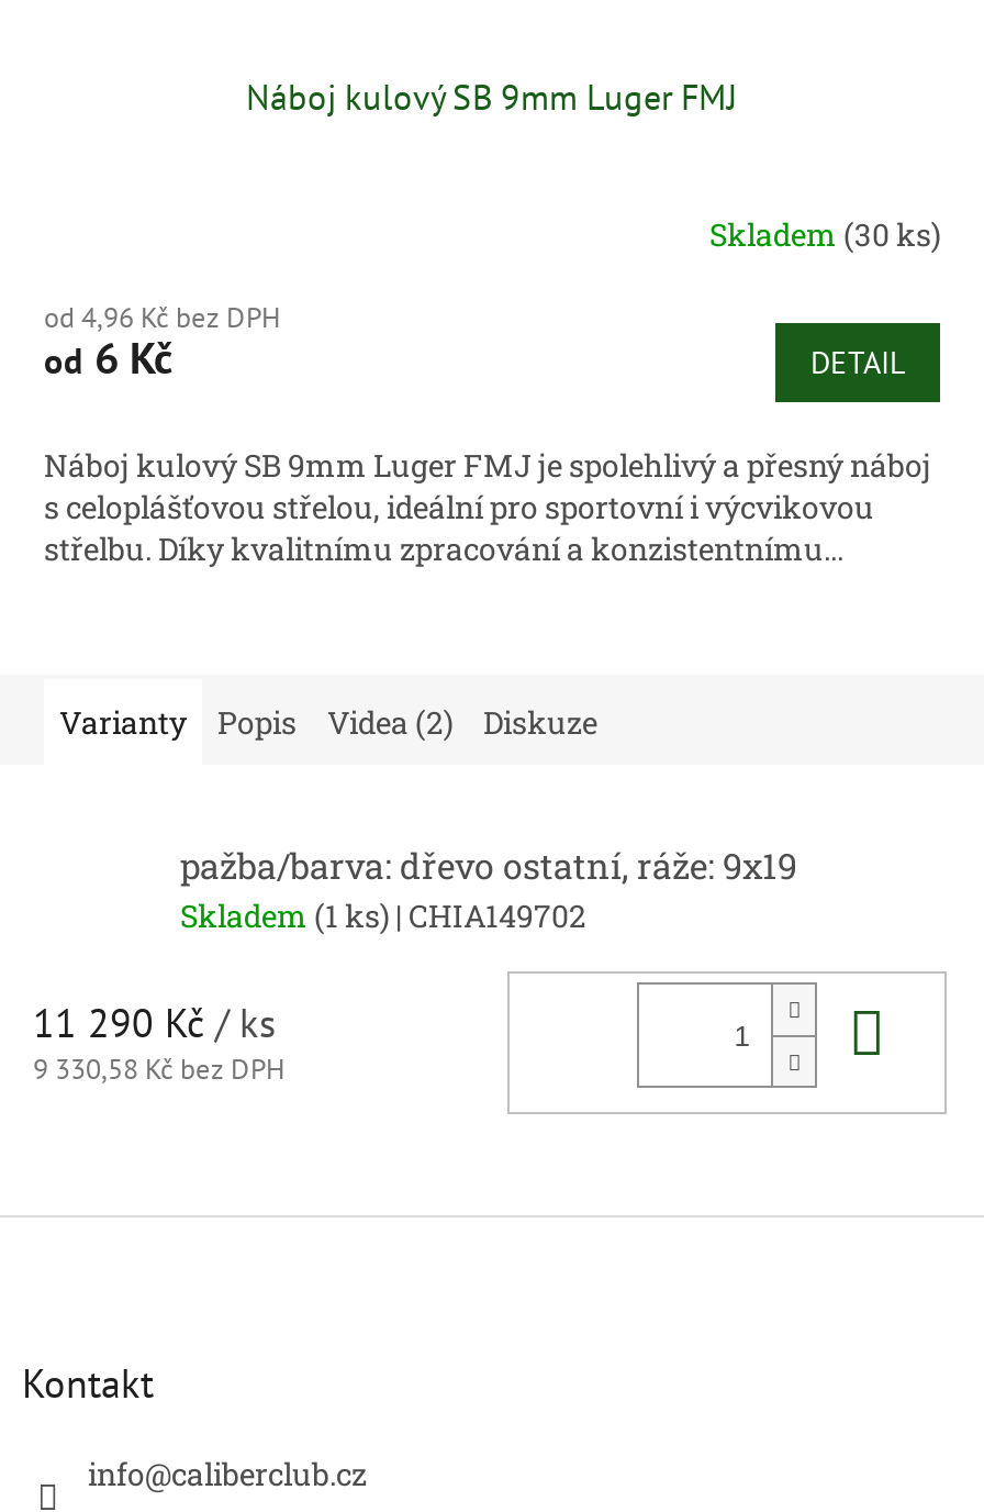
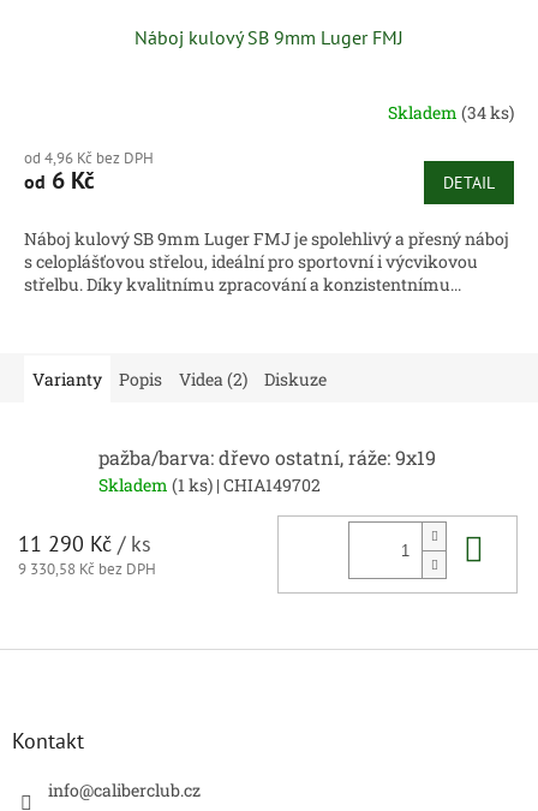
- Skladem (30 ks)
+ Skladem (34 ks)
